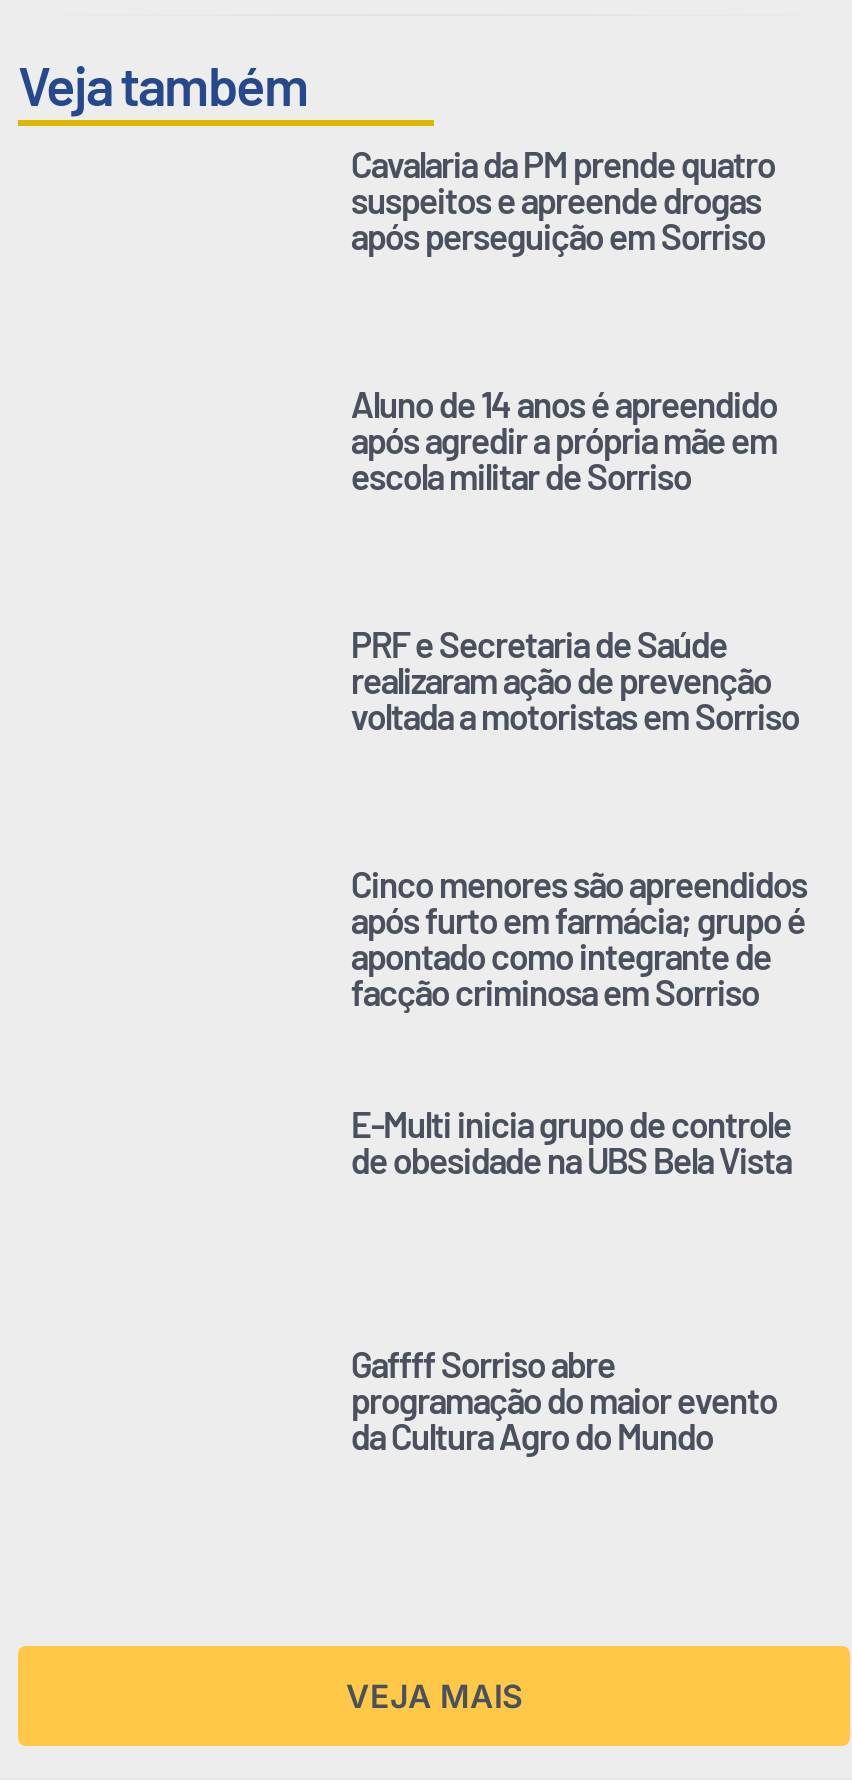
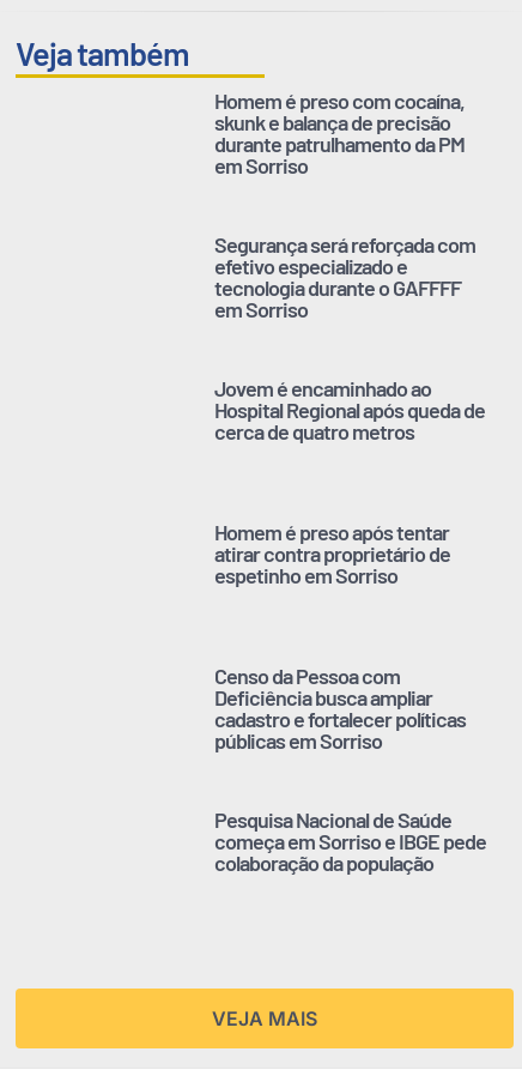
- Cavalaria da PM prende quatro
- suspeitos e apreende drogas
- após perseguição em Sorriso
+ Homem é preso com cocaína,
+ skunk e balança de precisão
+ durante patrulhamento da PM
+ em Sorriso

- Aluno de 14 anos é apreendido
- após agredir a própria mãe em
- escola militar de Sorriso
+ Segurança será reforçada com
+ efetivo especializado e
+ tecnologia durante o GAFFFF
+ em Sorriso

- PRF e Secretaria de Saúde
- realizaram ação de prevenção
- voltada a motoristas em Sorriso
+ Jovem é encaminhado ao
+ Hospital Regional após queda de
+ cerca de quatro metros

- Cinco menores são apreendidos
- após furto em farmácia; grupo é
- apontado como integrante de
- facção criminosa em Sorriso
+ Homem é preso após tentar
+ atirar contra proprietário de
+ espetinho em Sorriso

- E-Multi inicia grupo de controle
- de obesidade na UBS Bela Vista
+ Censo da Pessoa com
+ Deficiência busca ampliar
+ cadastro e fortalecer políticas
+ públicas em Sorriso

- Gaffff Sorriso abre
- programação do maior evento
- da Cultura Agro do Mundo
+ Pesquisa Nacional de Saúde
+ começa em Sorriso e IBGE pede
+ colaboração da população
